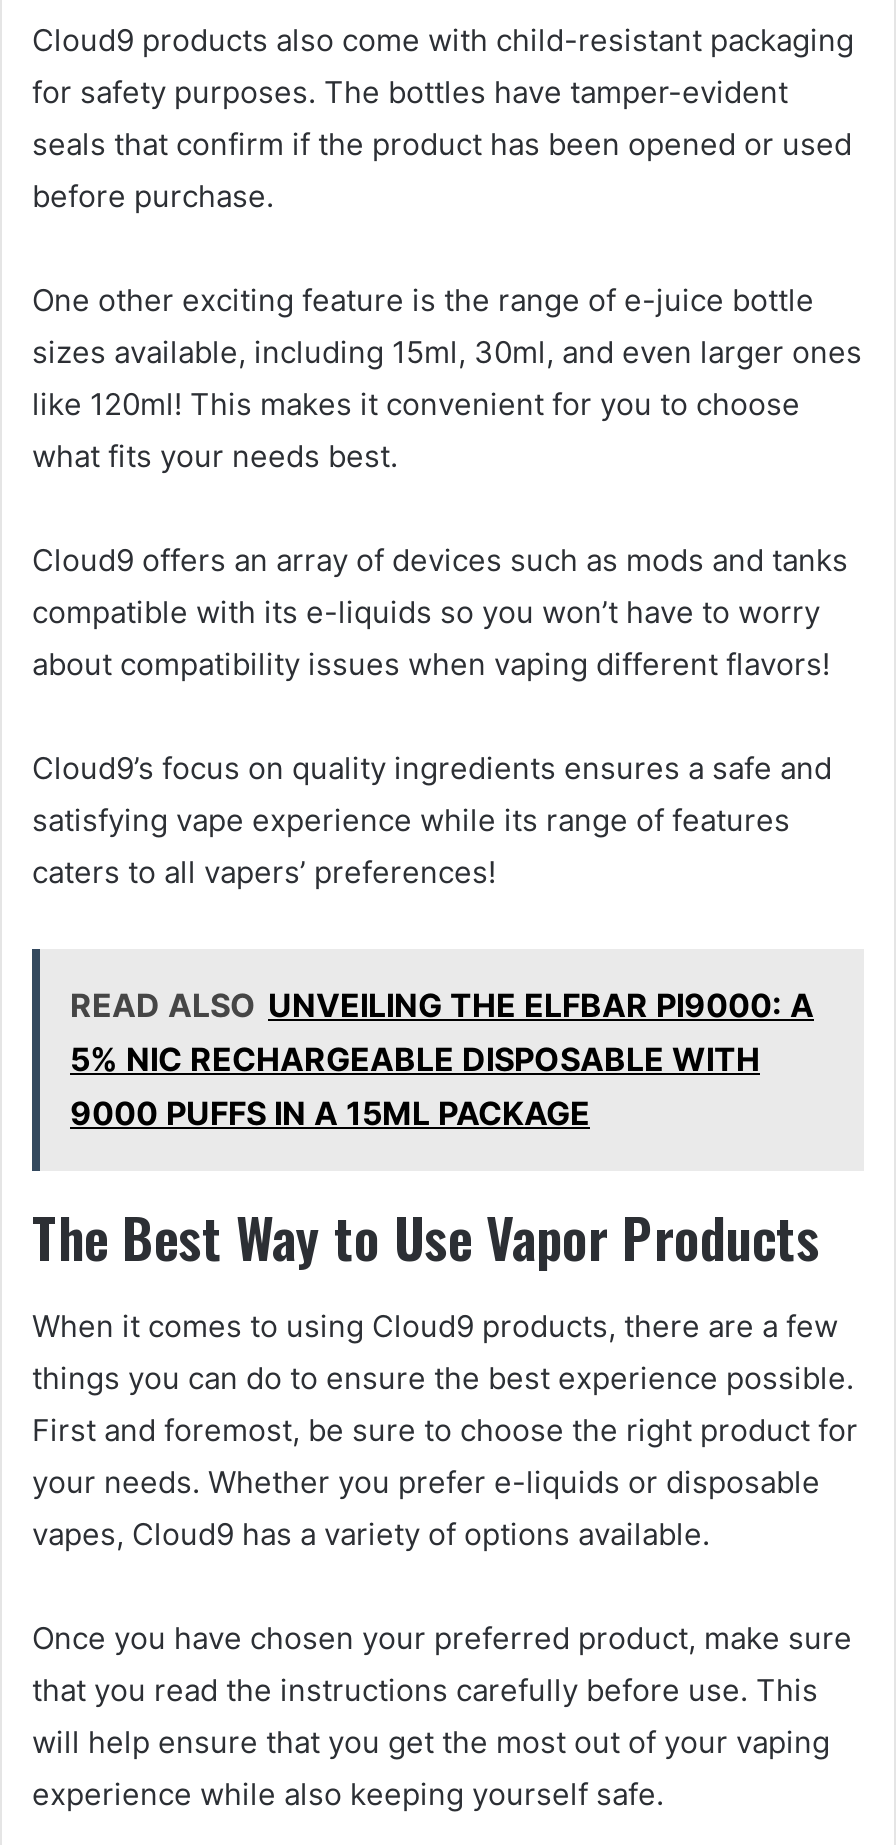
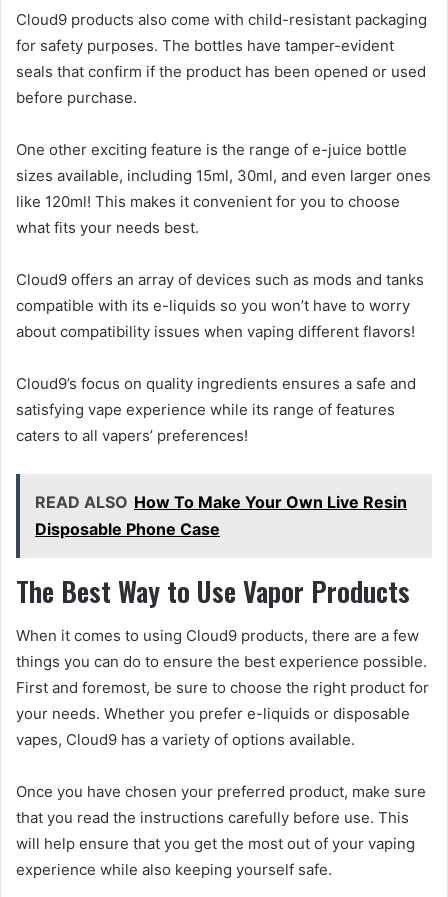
- READ ALSO UNVEILING THE ELFBAR PI9000: A
- 5% NIC RECHARGEABLE DISPOSABLE WITH
- 9000 PUFFS IN A 15ML PACKAGE
+ READ ALSO How To Make Your Own Live Resin
+ Disposable Phone Case
